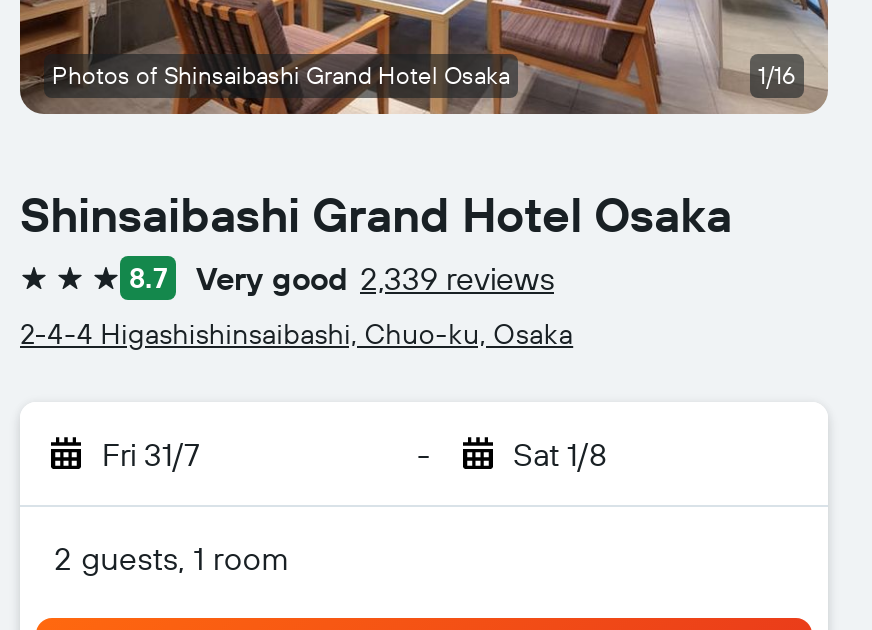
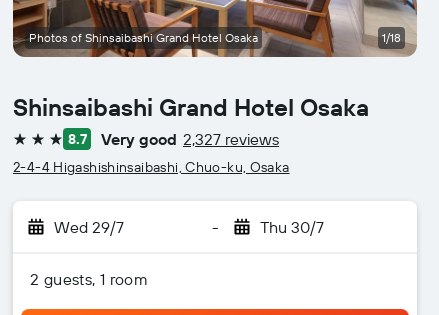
- 1/16
+ 1/18

- Very good 2,339 reviews
+ Very good 2,327 reviews

- Fri 31/7
+ Wed 29/7

- Sat 1/8
+ Thu 30/7
